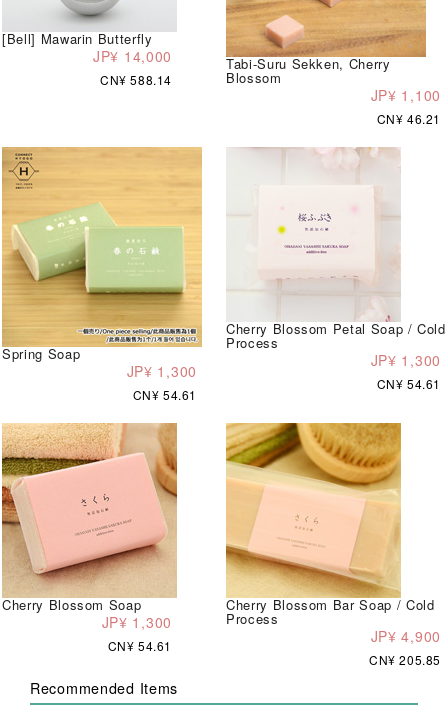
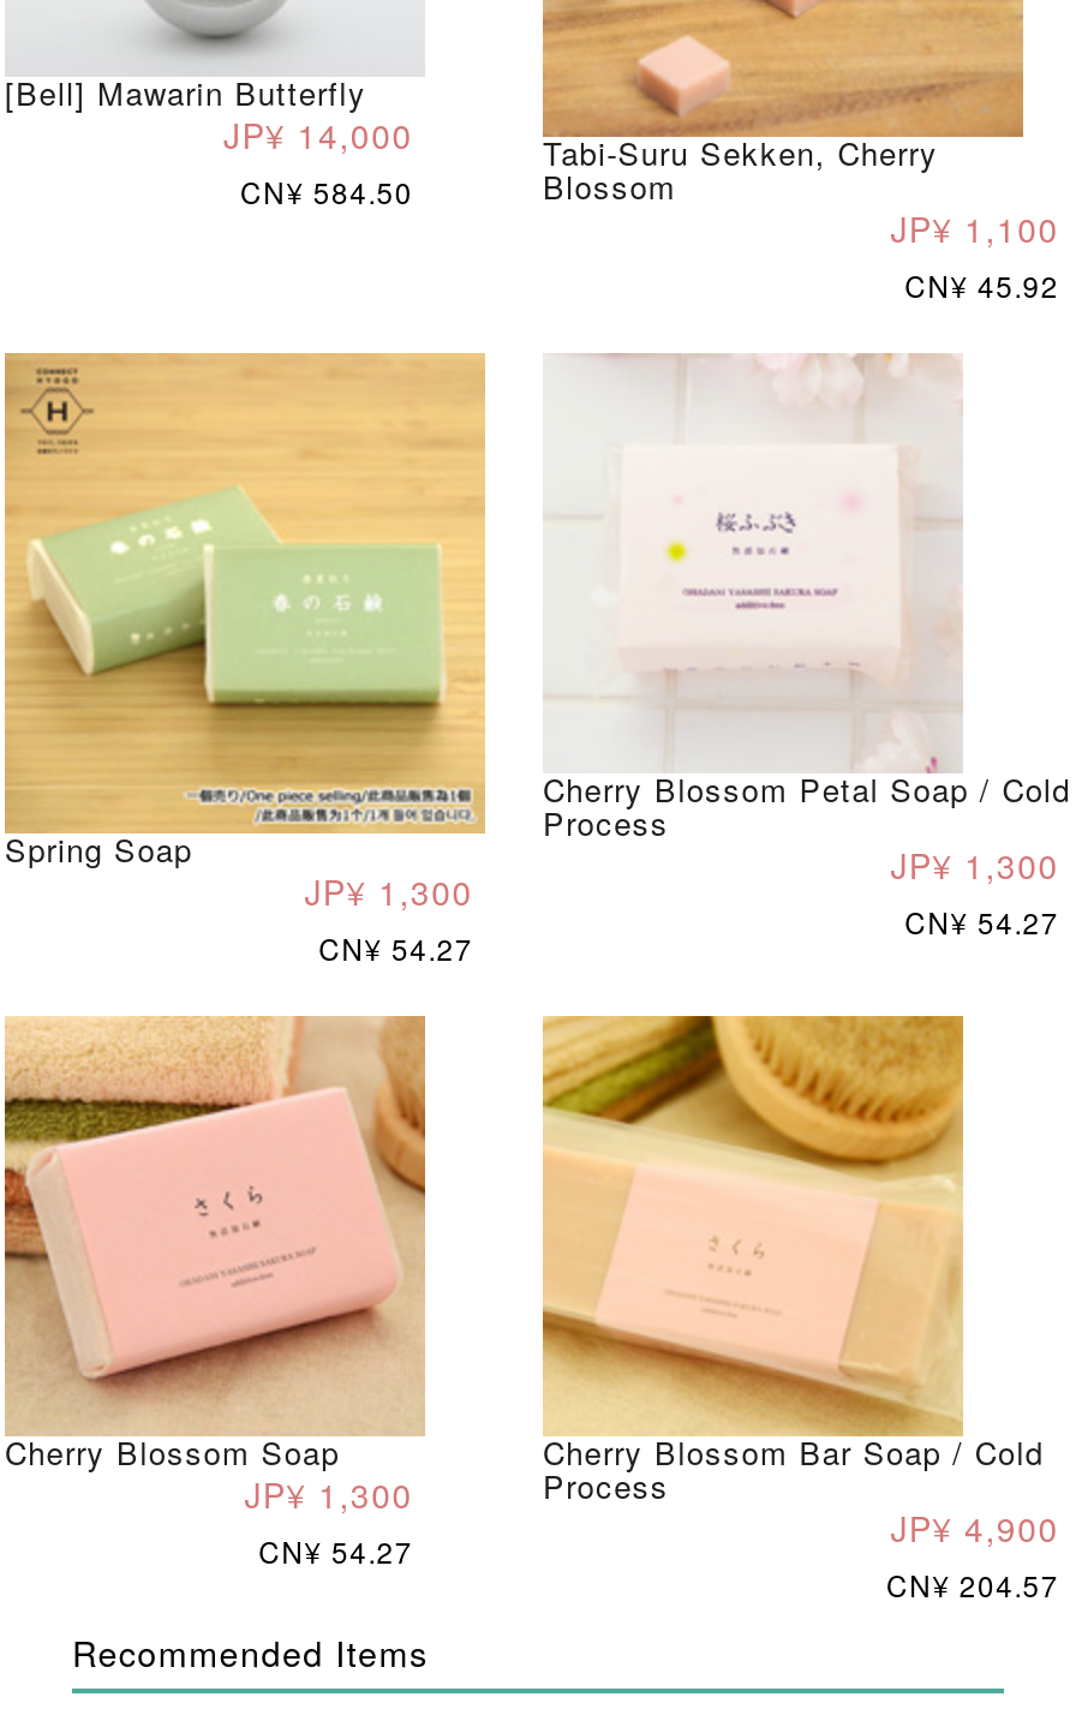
- CN¥ 588.14
+ CN¥ 584.50

- CN¥ 46.21
+ CN¥ 45.92

- CN¥ 54.61
+ CN¥ 54.27

- CN¥ 54.61
+ CN¥ 54.27

- CN¥ 54.61
+ CN¥ 54.27

- CN¥ 205.85
+ CN¥ 204.57
